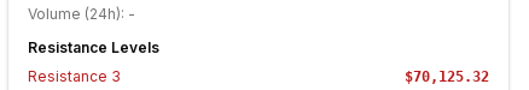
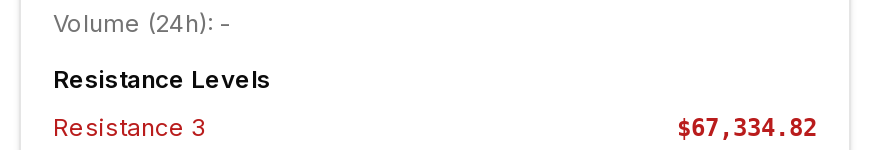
- $70,125.32
+ $67,334.82
